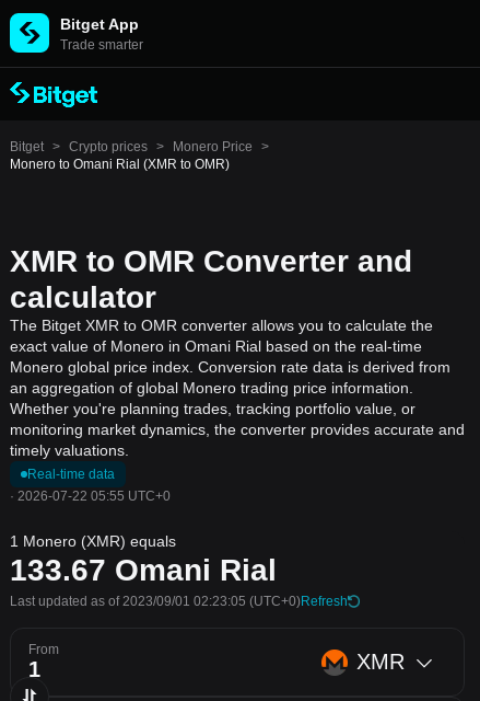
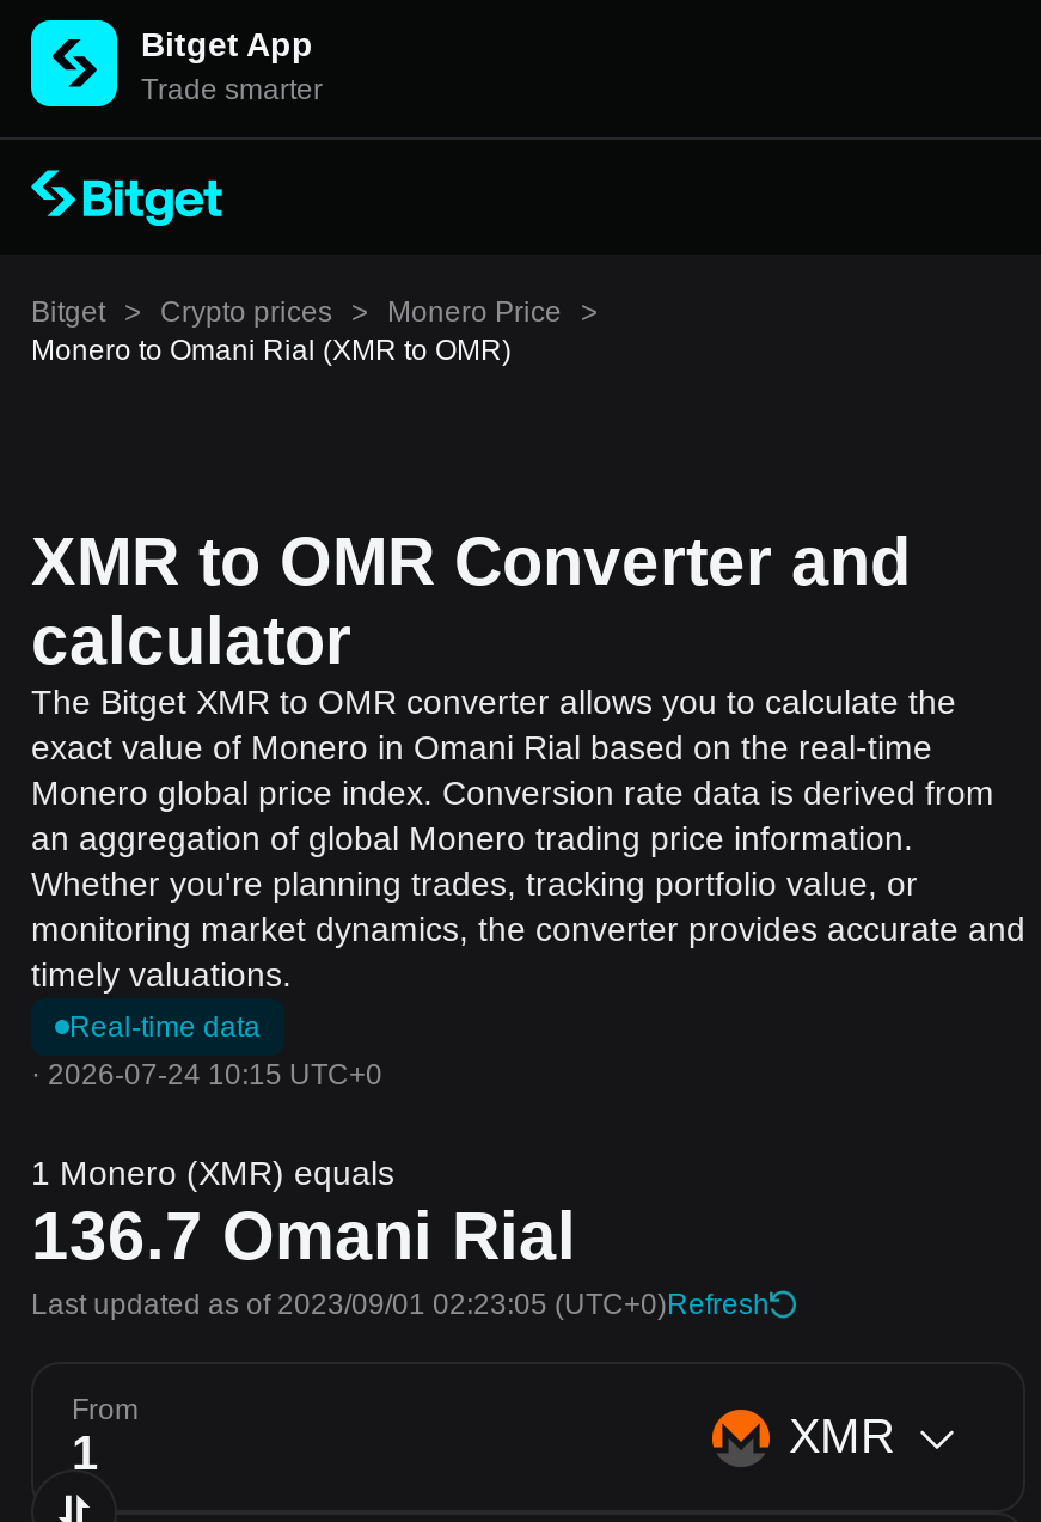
- · 2026-07-22 05:55 UTC+0
+ · 2026-07-24 10:15 UTC+0

- 133.67 Omani Rial
+ 136.7 Omani Rial
